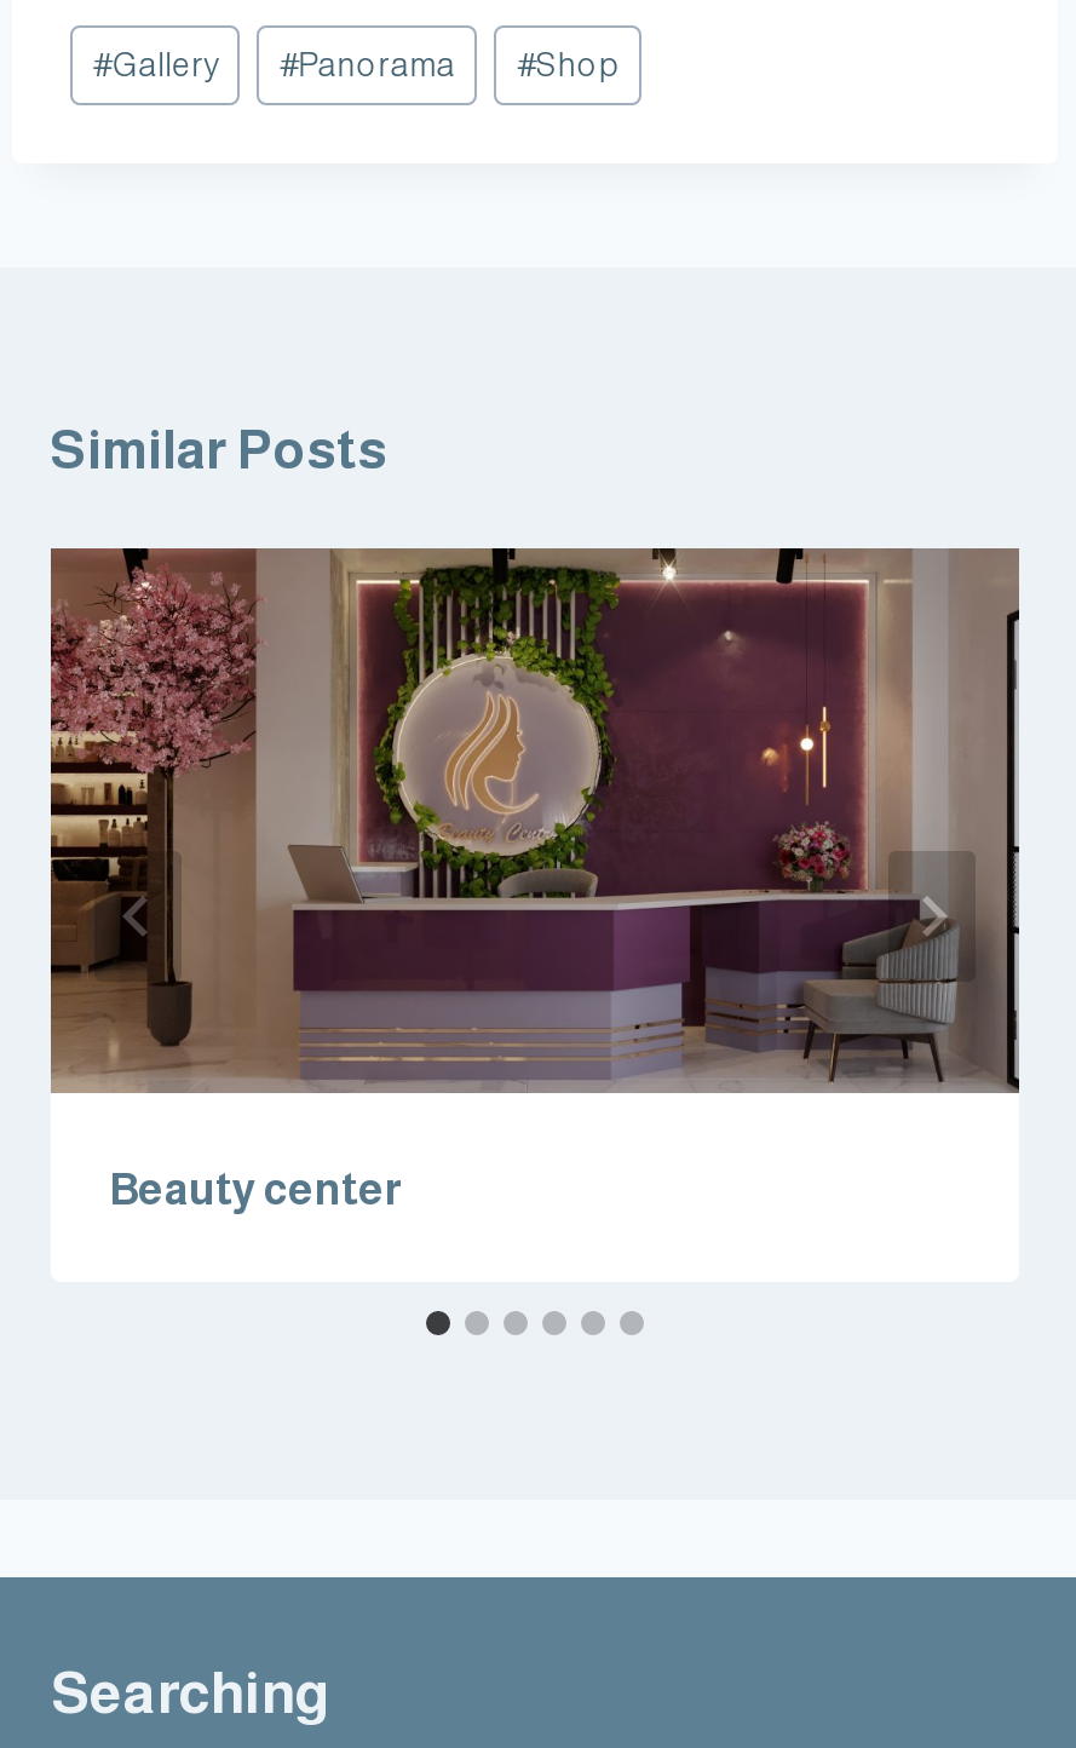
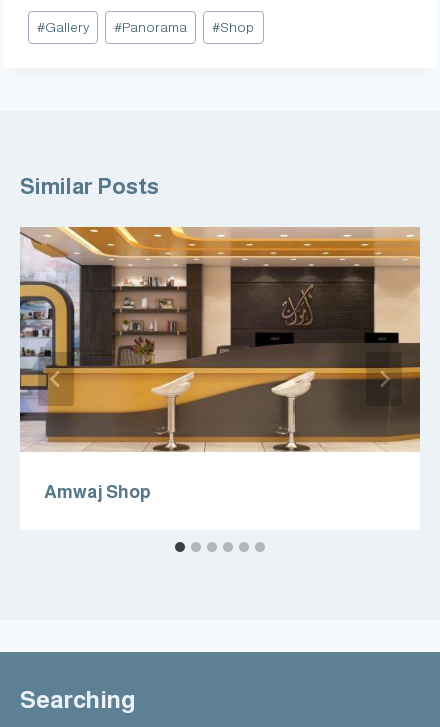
- [image]
- Beauty center
+ [image]
+ Amwaj Shop
